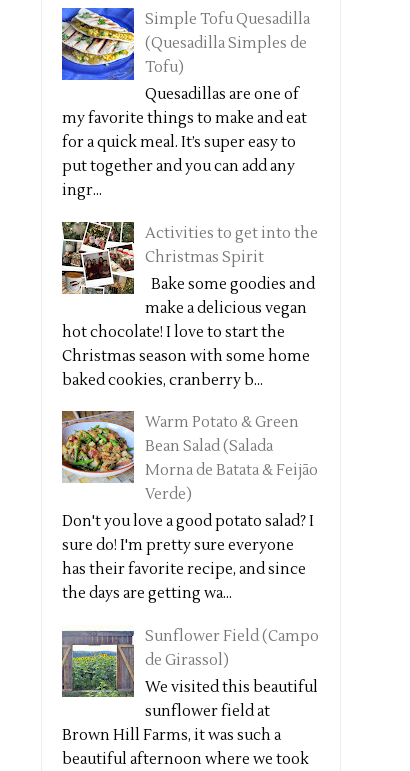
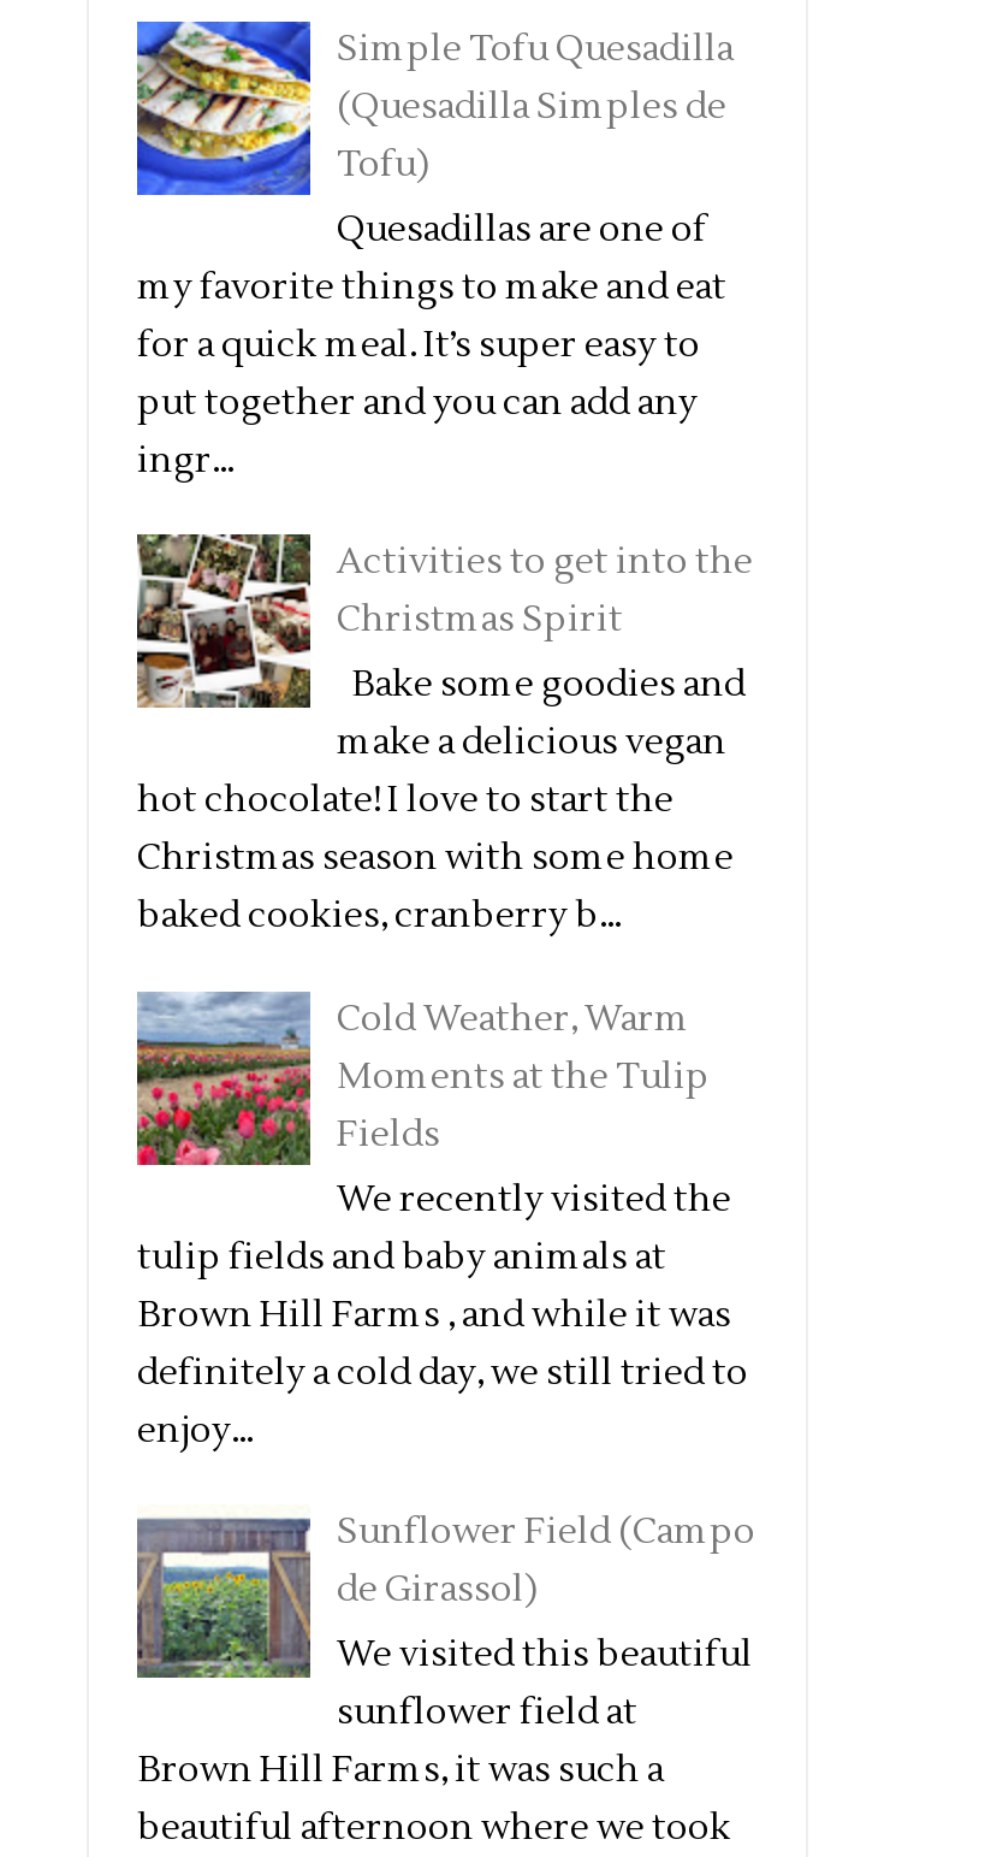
- [image]
- Warm Potato & Green
- Bean Salad (Salada
- Morna de Batata & Feijão
- Verde)
- Don't you love a good potato salad? I
- sure do! I'm pretty sure everyone
- has their favorite recipe, and since
- the days are getting wa...
+ [image]
+ Cold Weather, Warm
+ Moments at the Tulip
+ Fields
+ We recently visited the
+ tulip fields and baby animals at
+ Brown Hill Farms , and while it was
+ definitely a cold day, we still tried to
+ enjoy...
